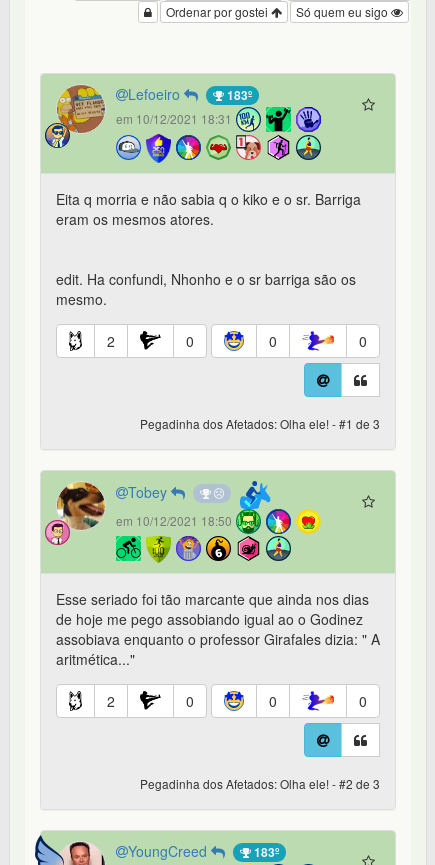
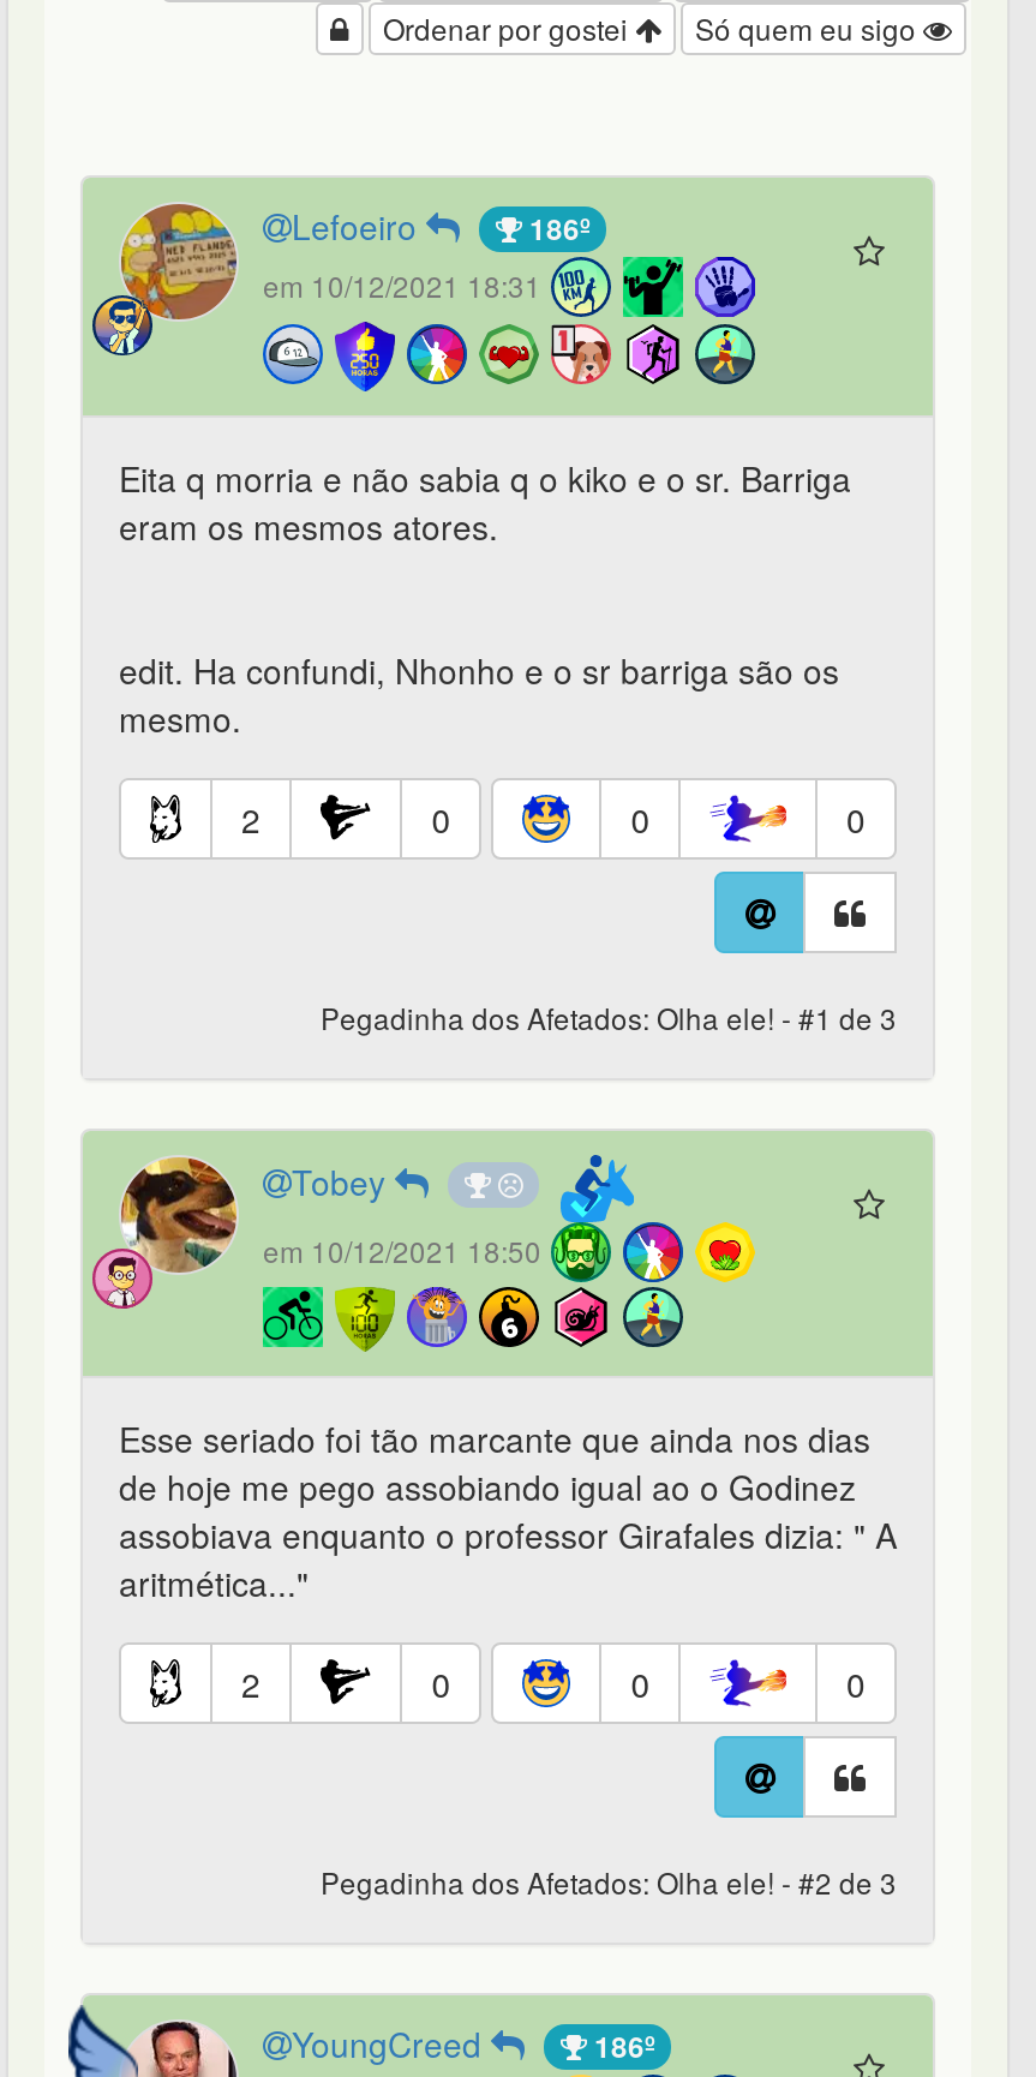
- 183º
+ 186º

- 183º
+ 186º
